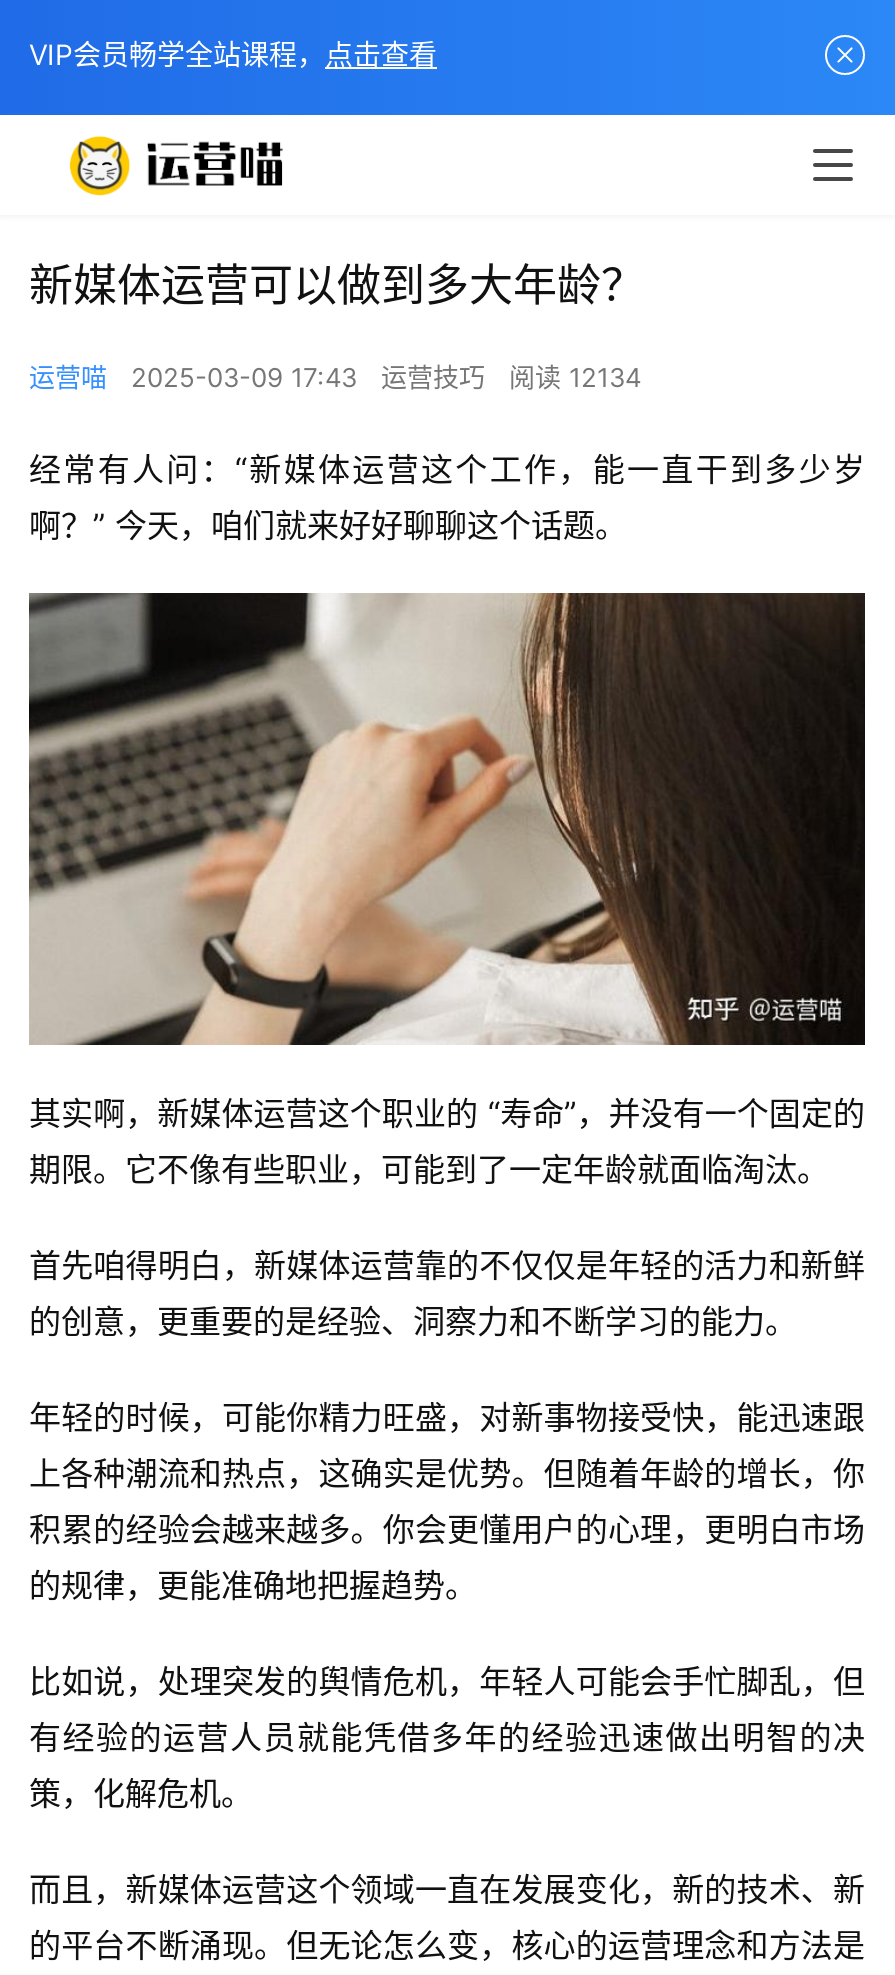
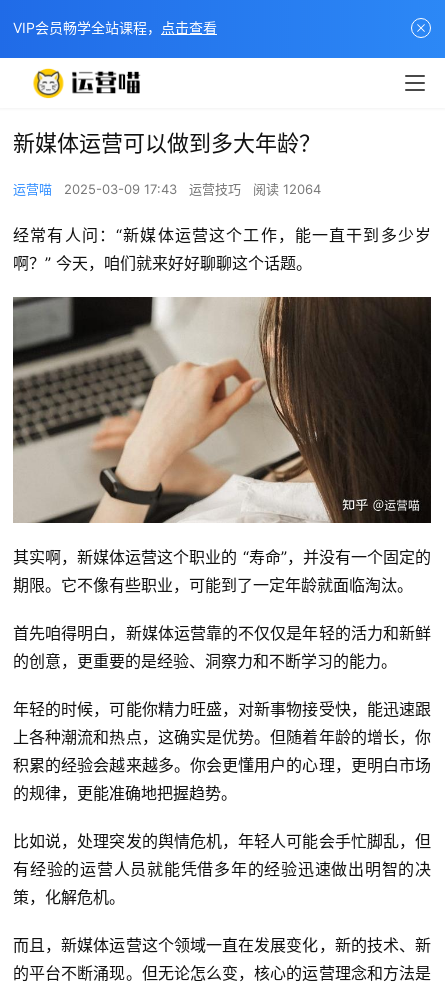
- 运营喵 2025-03-09 17:43 运营技巧 阅读 12134
+ 运营喵 2025-03-09 17:43 运营技巧 阅读 12064
